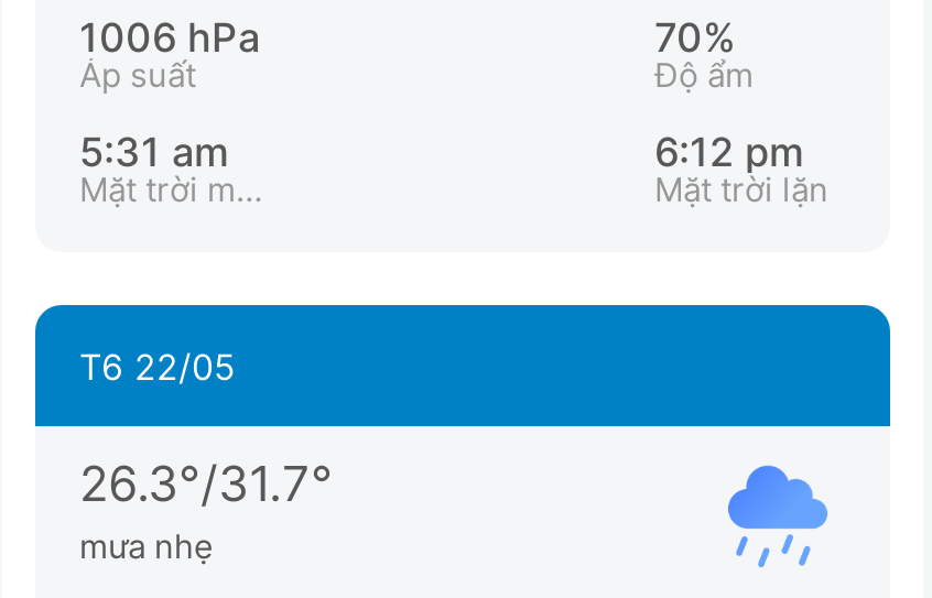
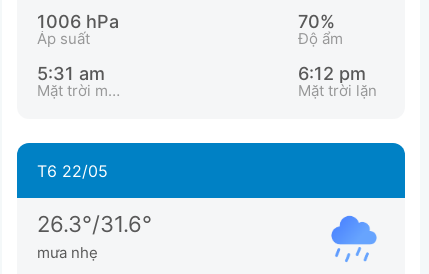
- 26.3°/31.7°
+ 26.3°/31.6°
